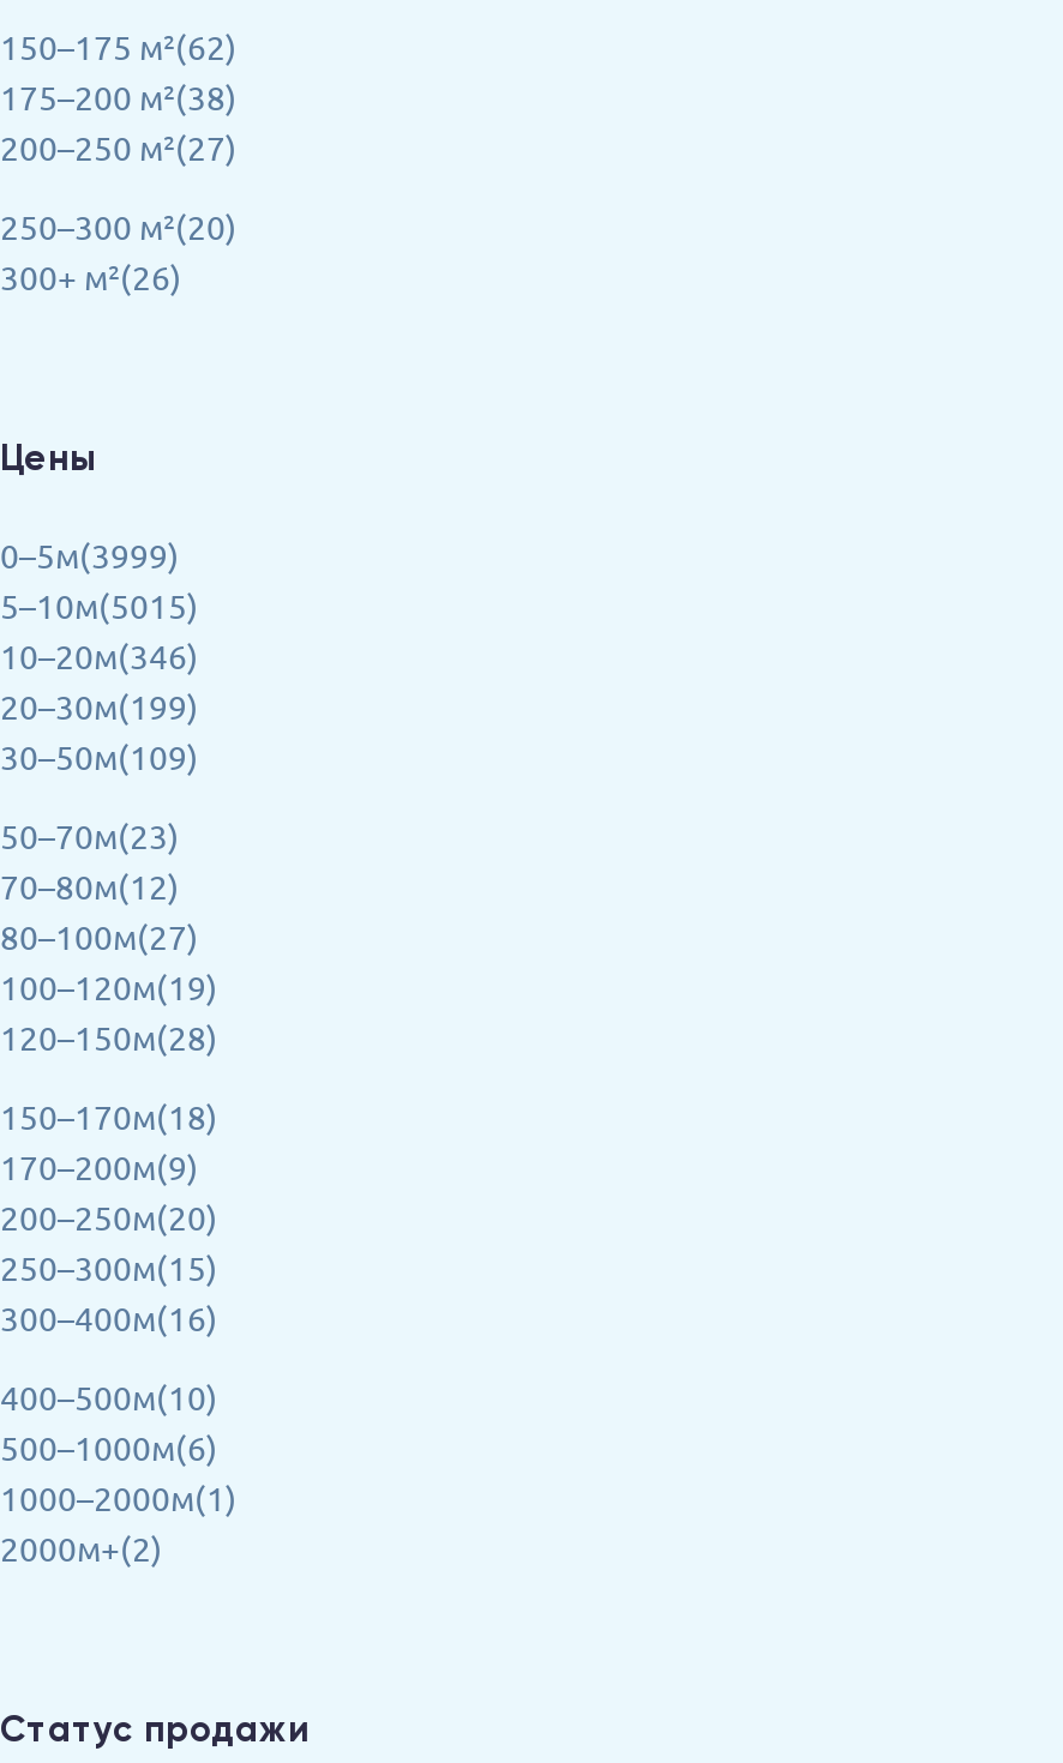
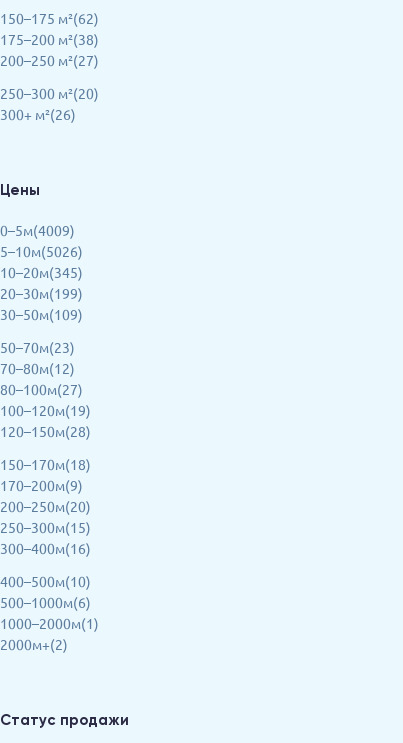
- 0–5м(3999)
- 5–10м(5015)
- 10–20м(346)
+ 0–5м(4009)
+ 5–10м(5026)
+ 10–20м(345)
